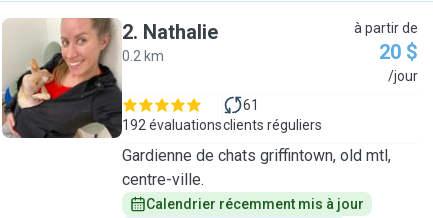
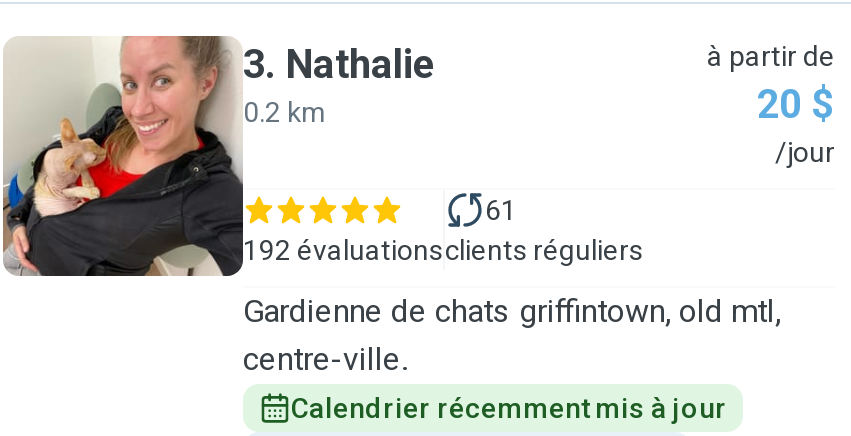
- 2. Nathalie
+ 3. Nathalie
